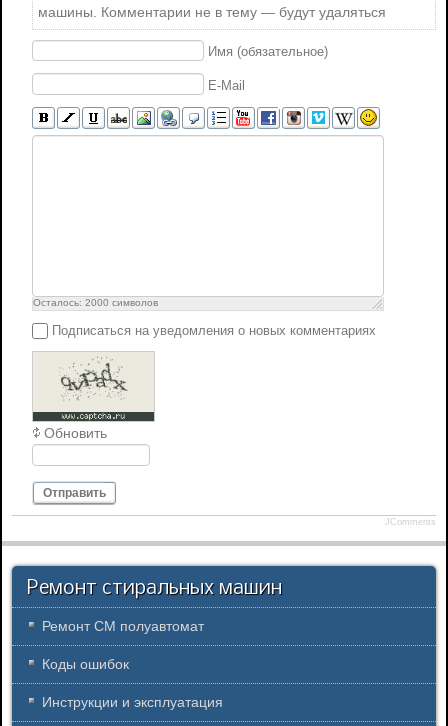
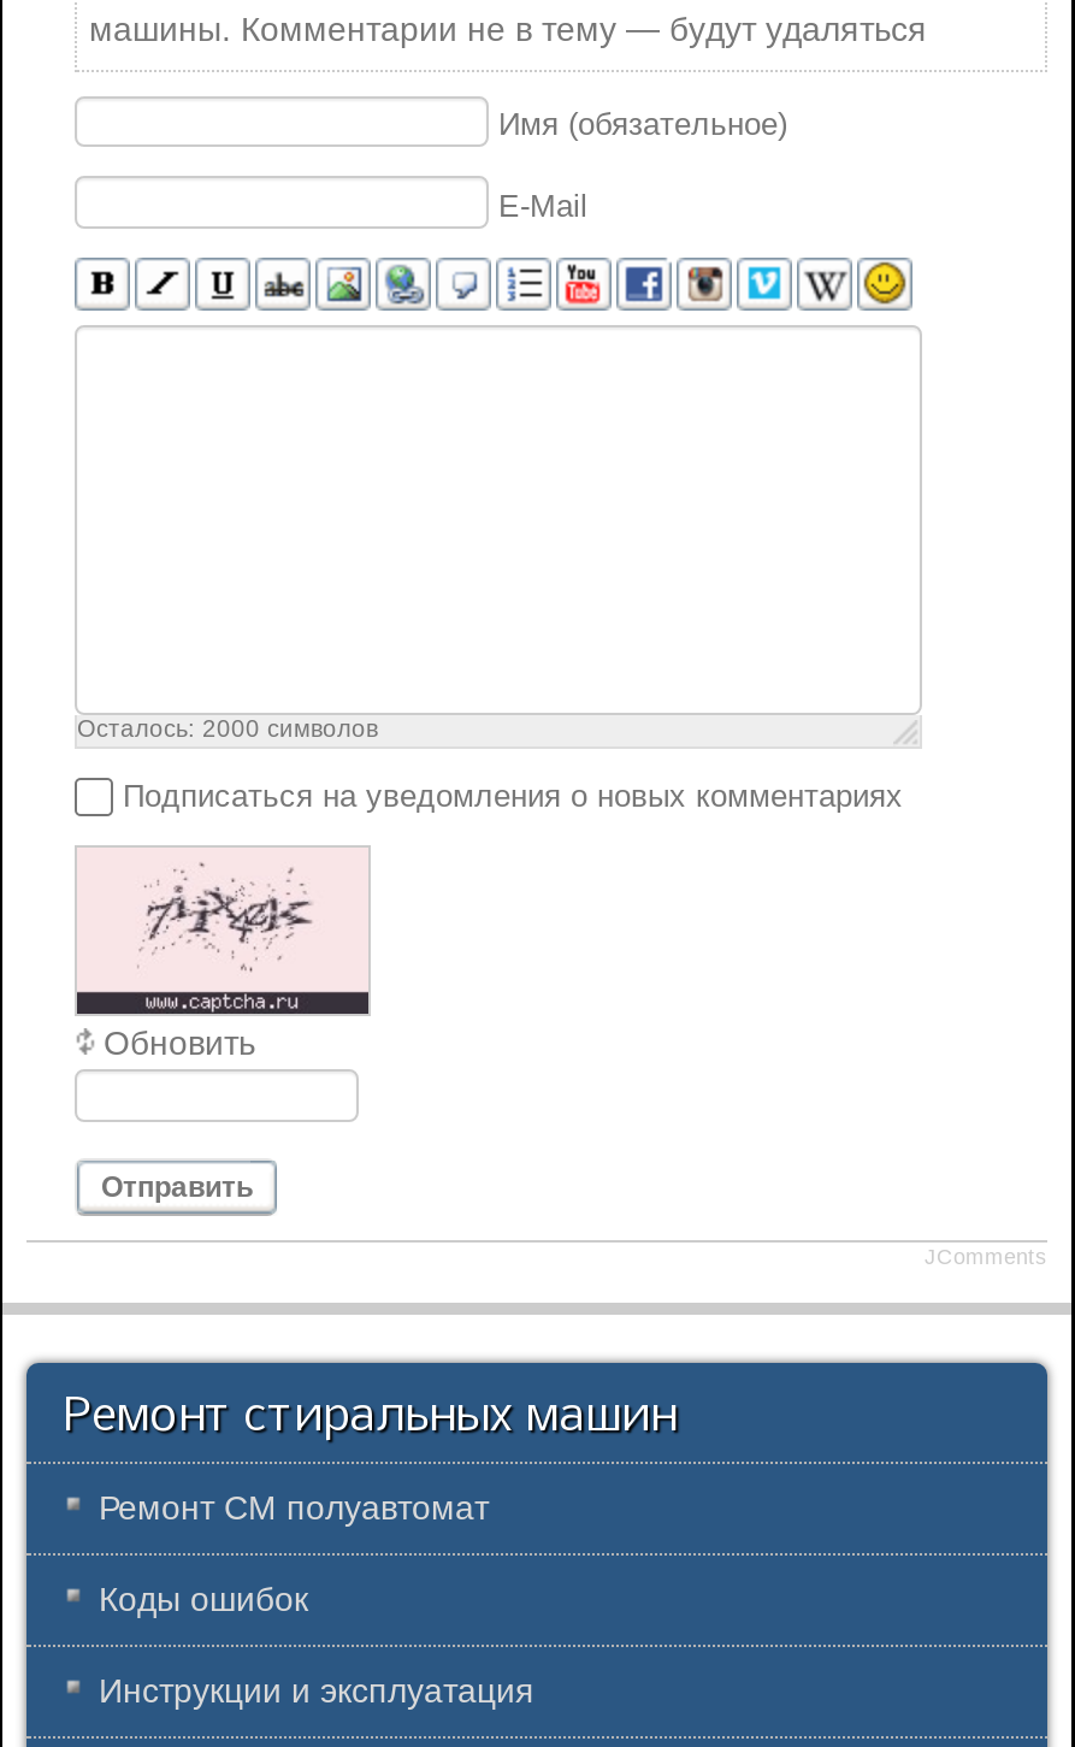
- [image]
+ [image]
